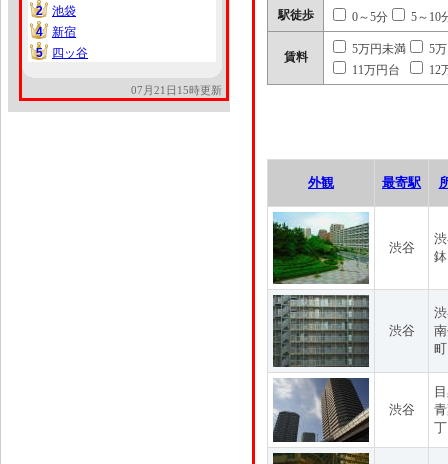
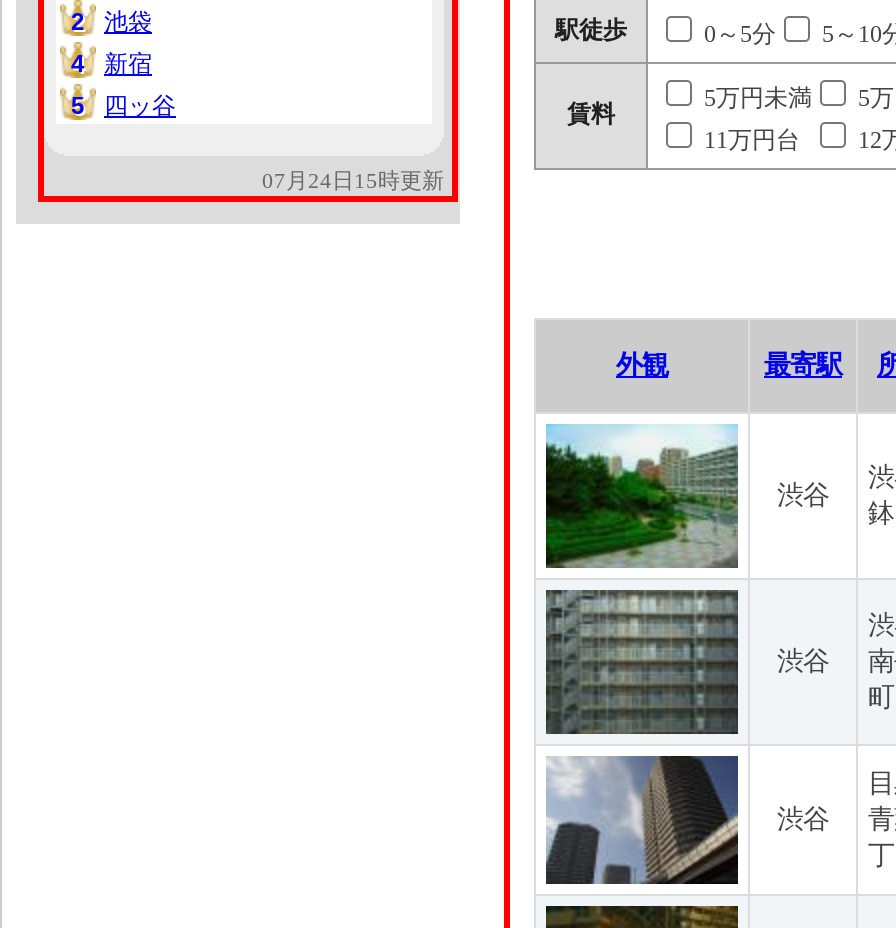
- 07月21日15時更新
+ 07月24日15時更新
